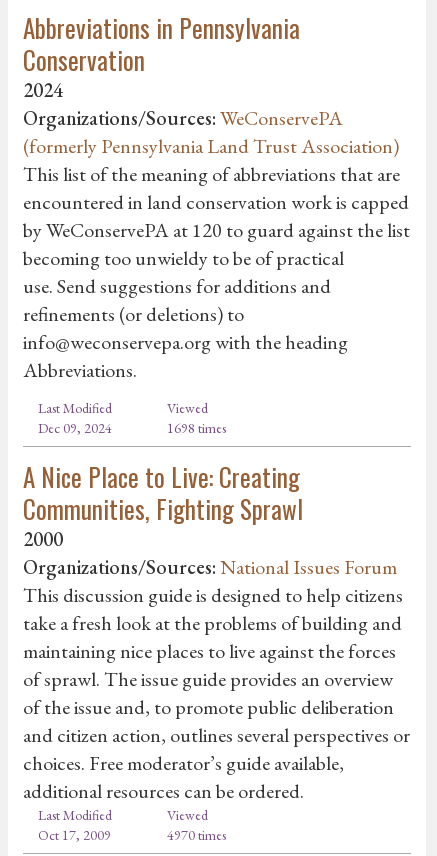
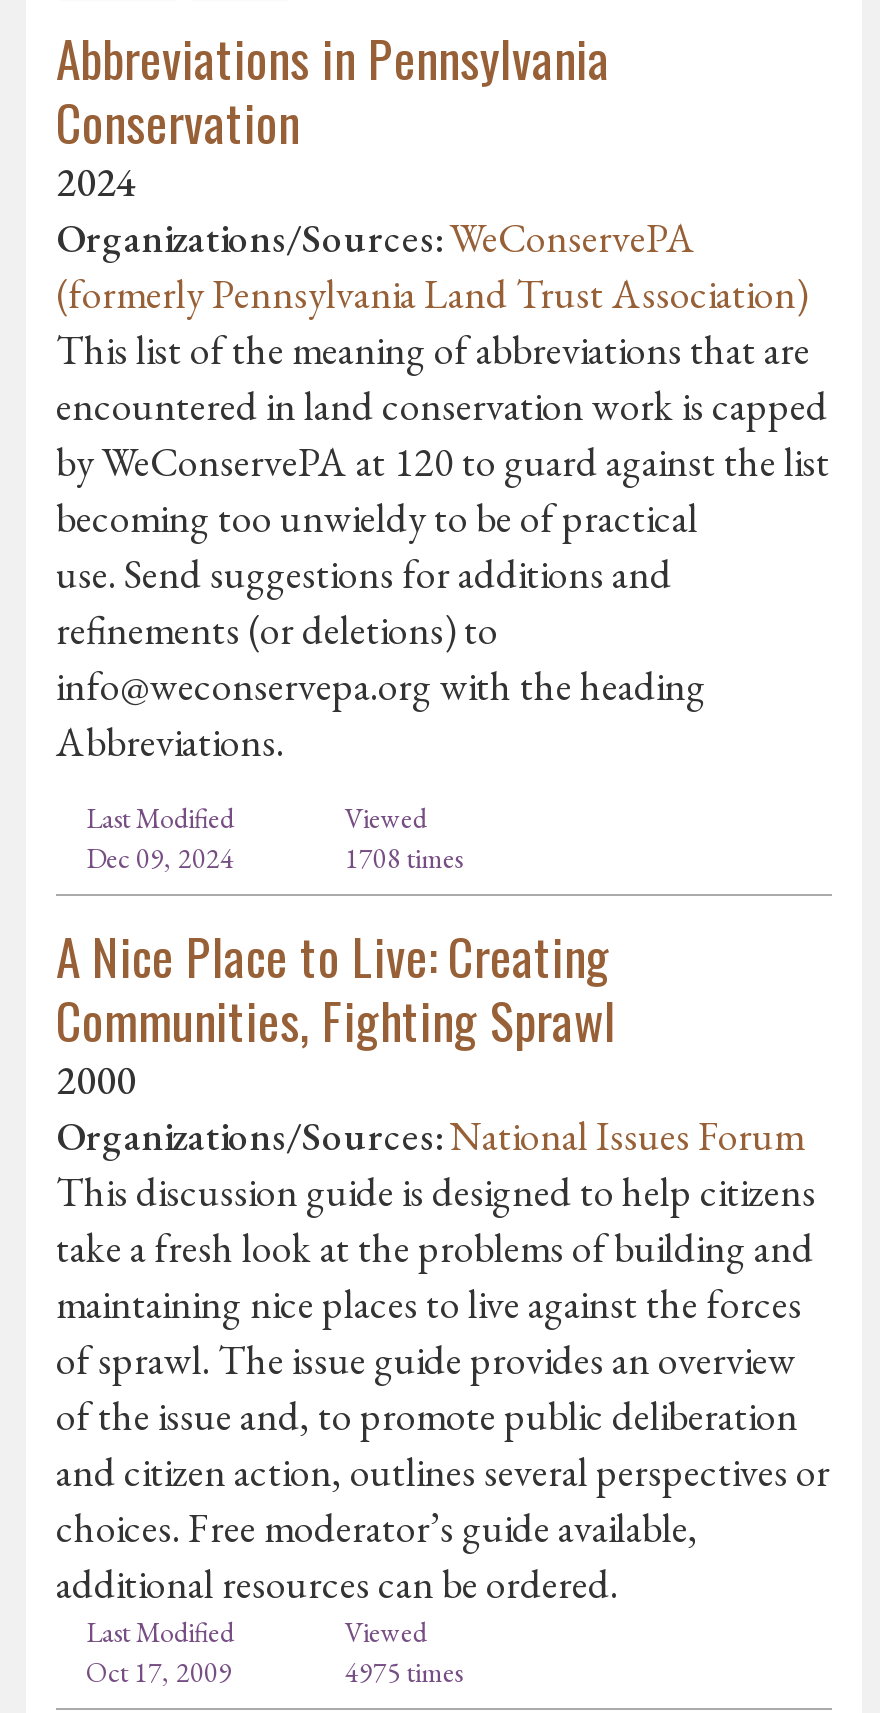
- 1698 times
+ 1708 times

- 4970 times
+ 4975 times
